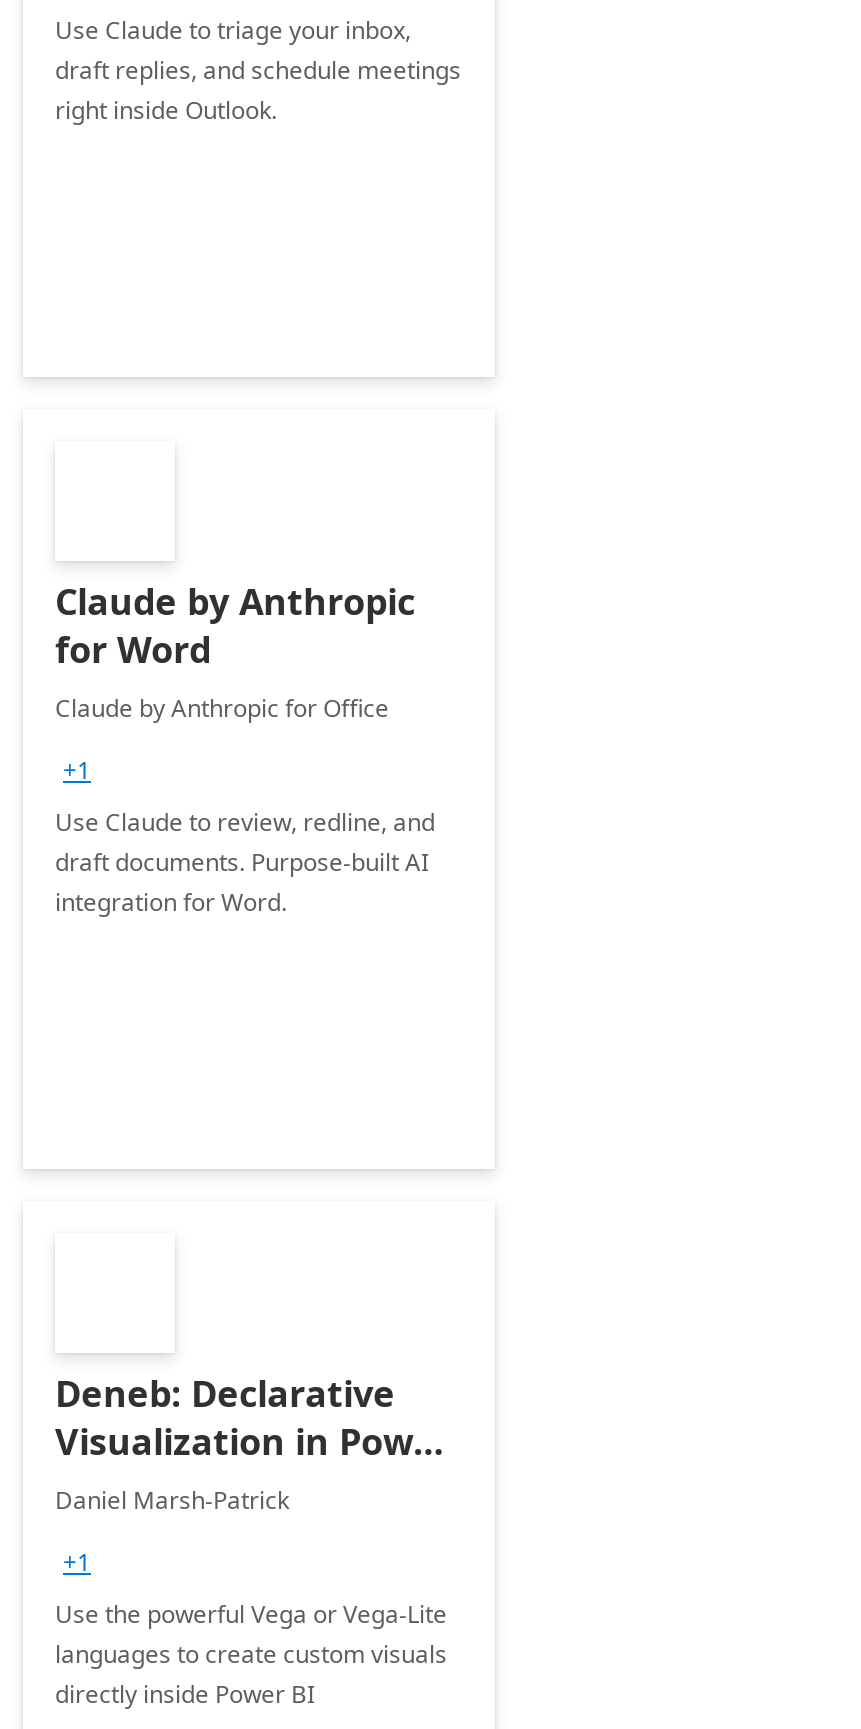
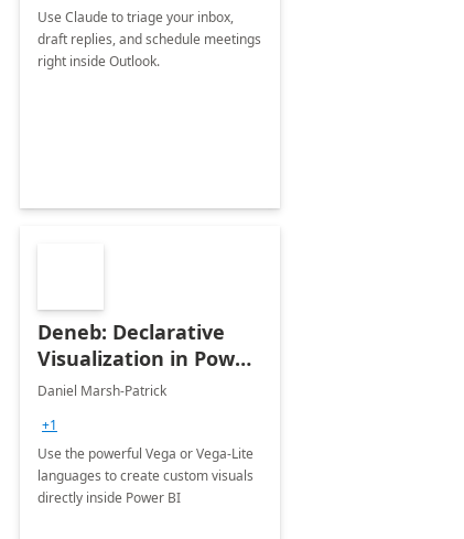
- Claude by Anthropic
- for Word
- Claude by Anthropic for Office
- +1
- Use Claude to review, redline, and
- draft documents. Purpose-built AI
- integration for Word.
